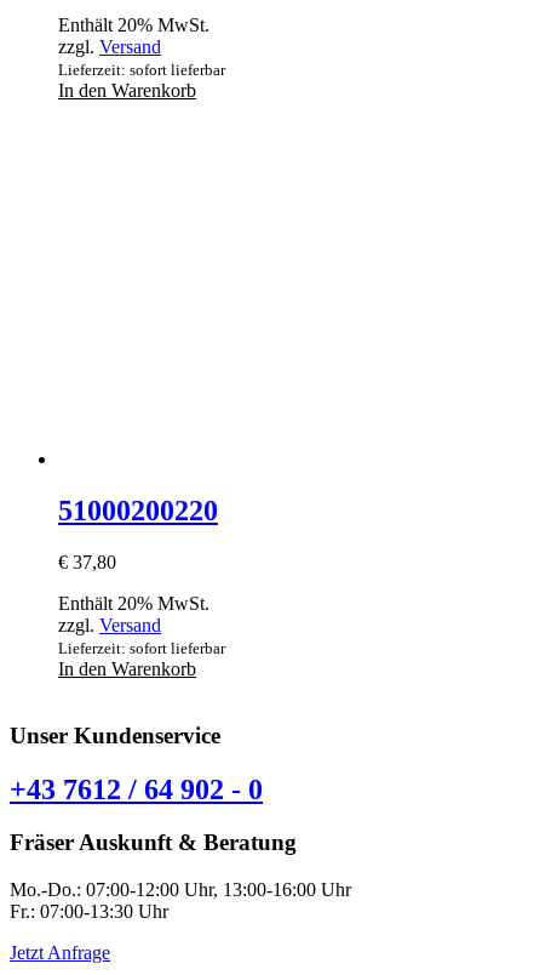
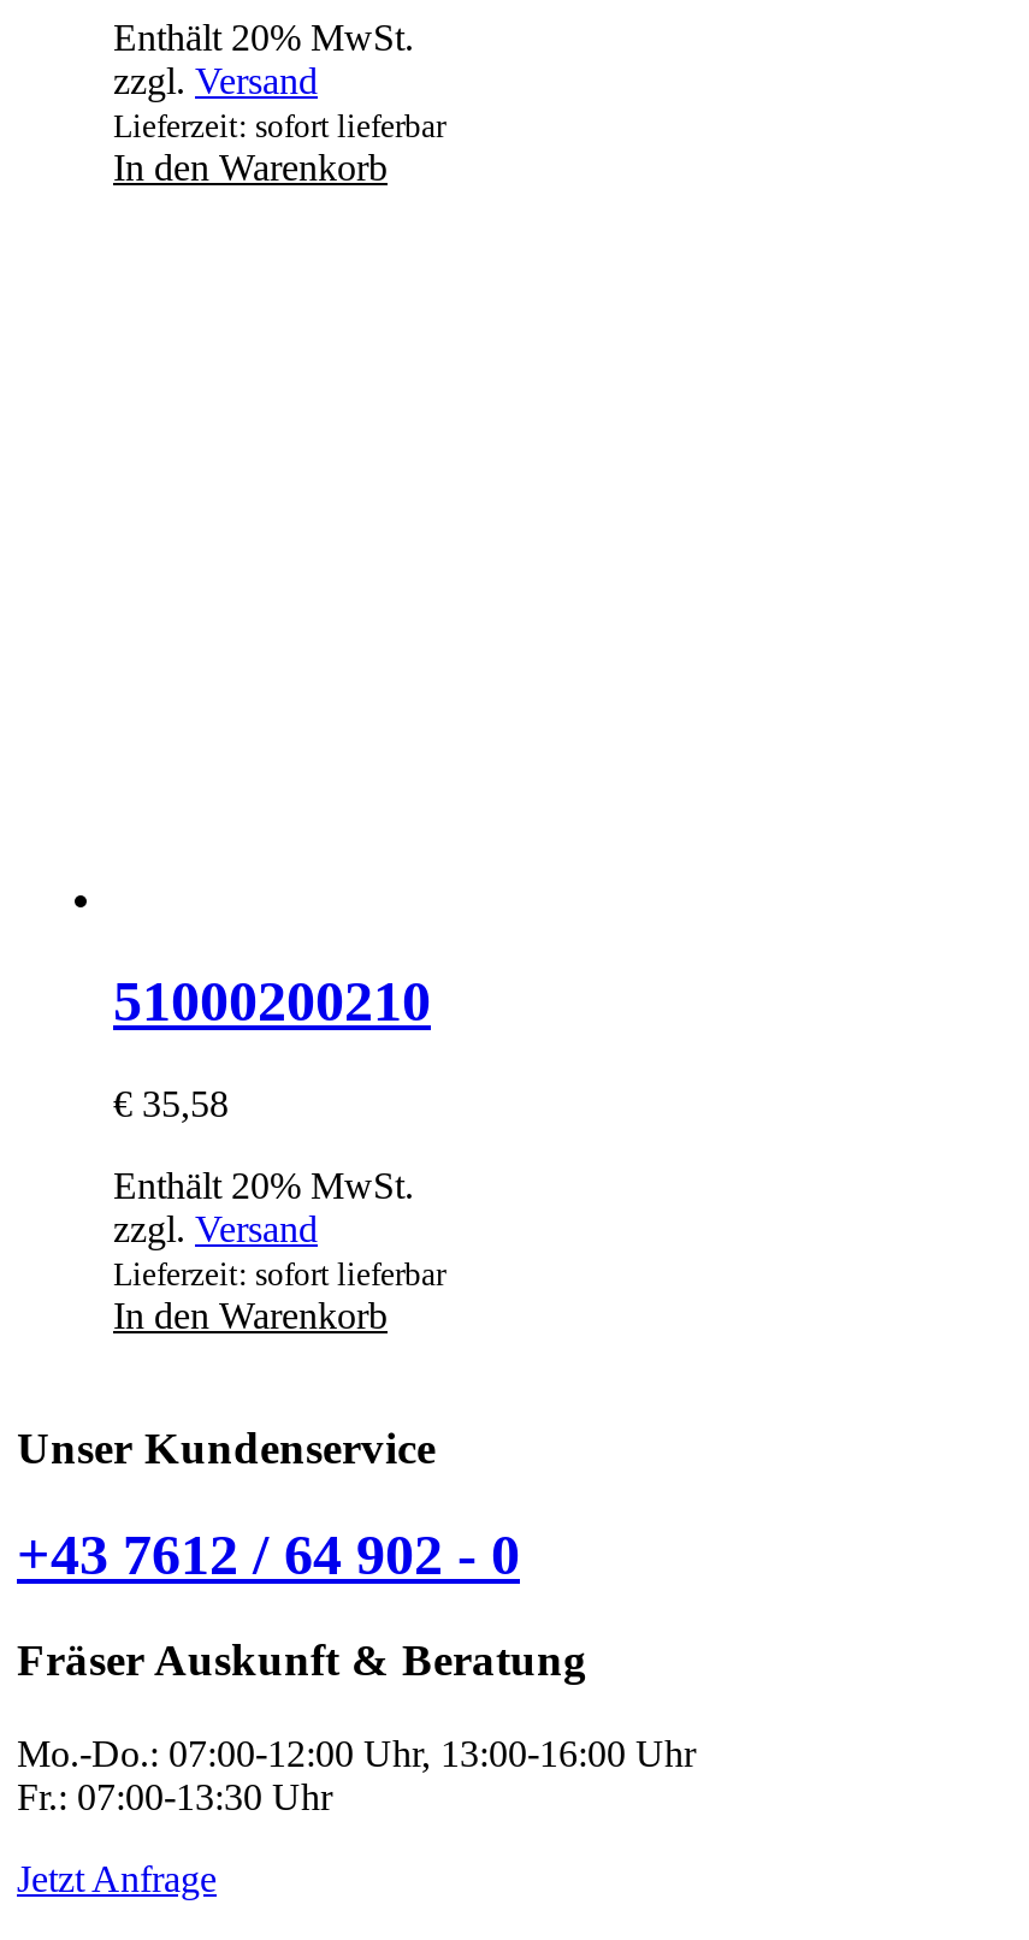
- 51000200220
+ 51000200210

- €37,80
+ €35,58
